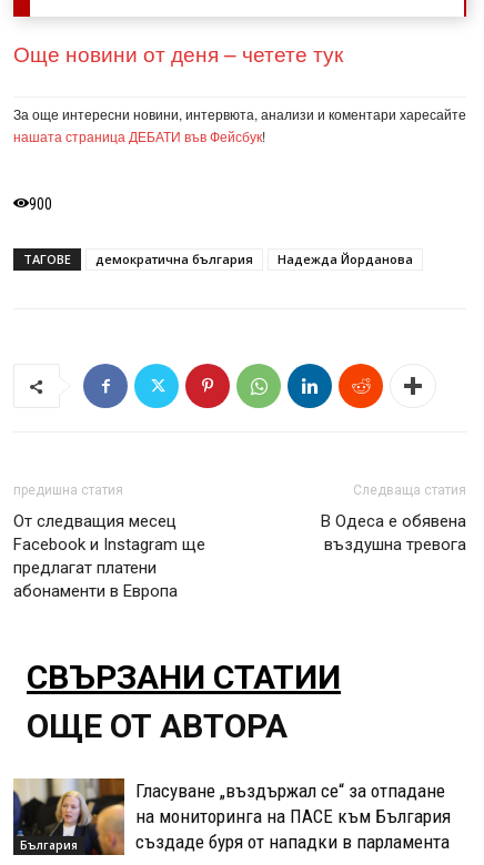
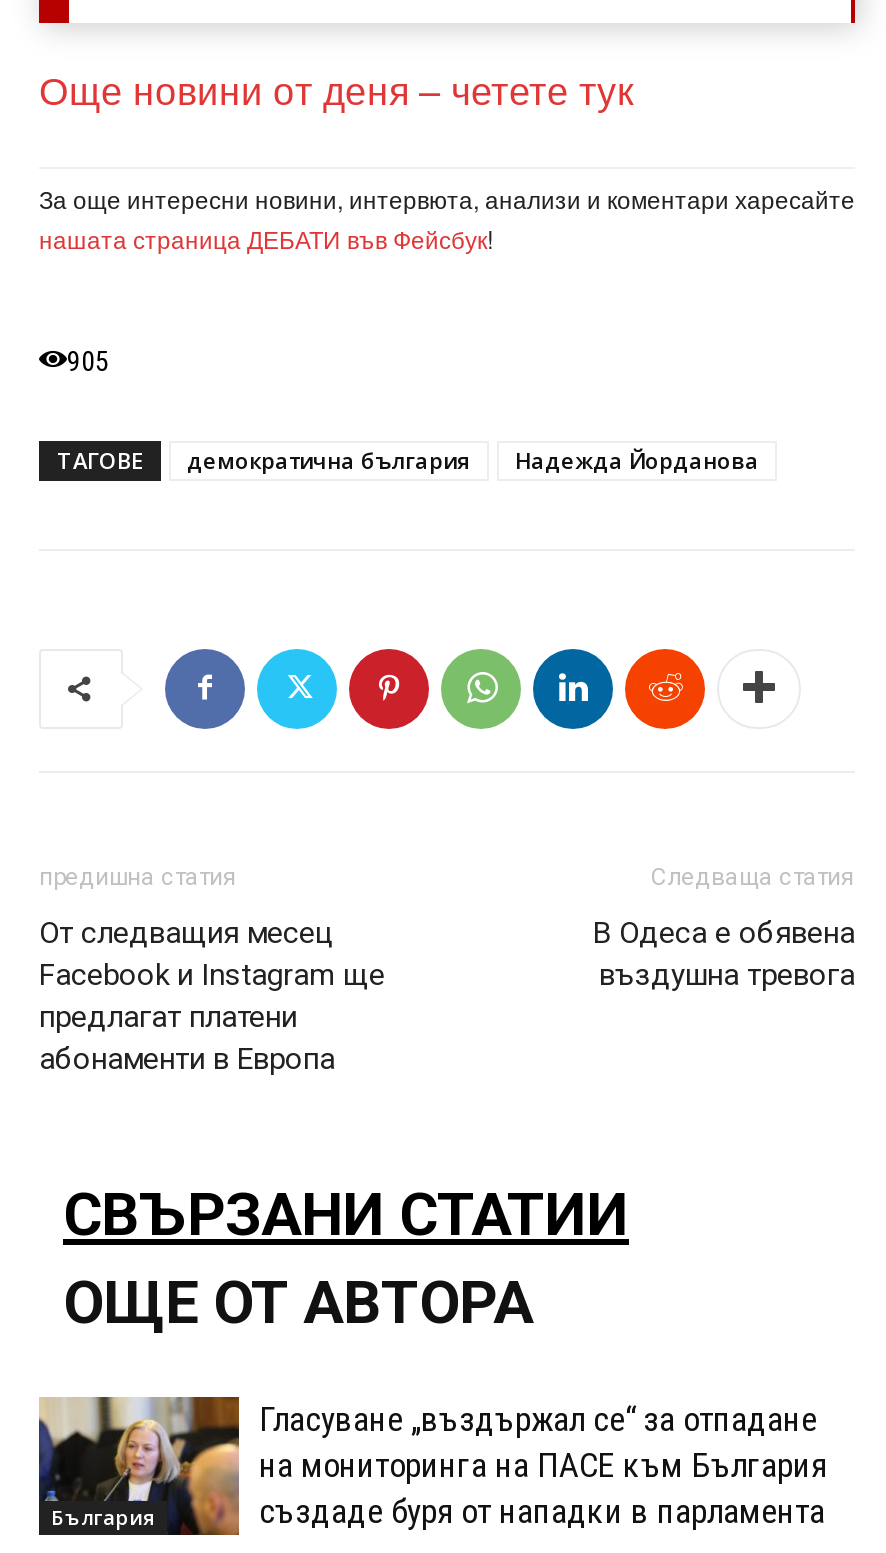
- 900
+ 905
